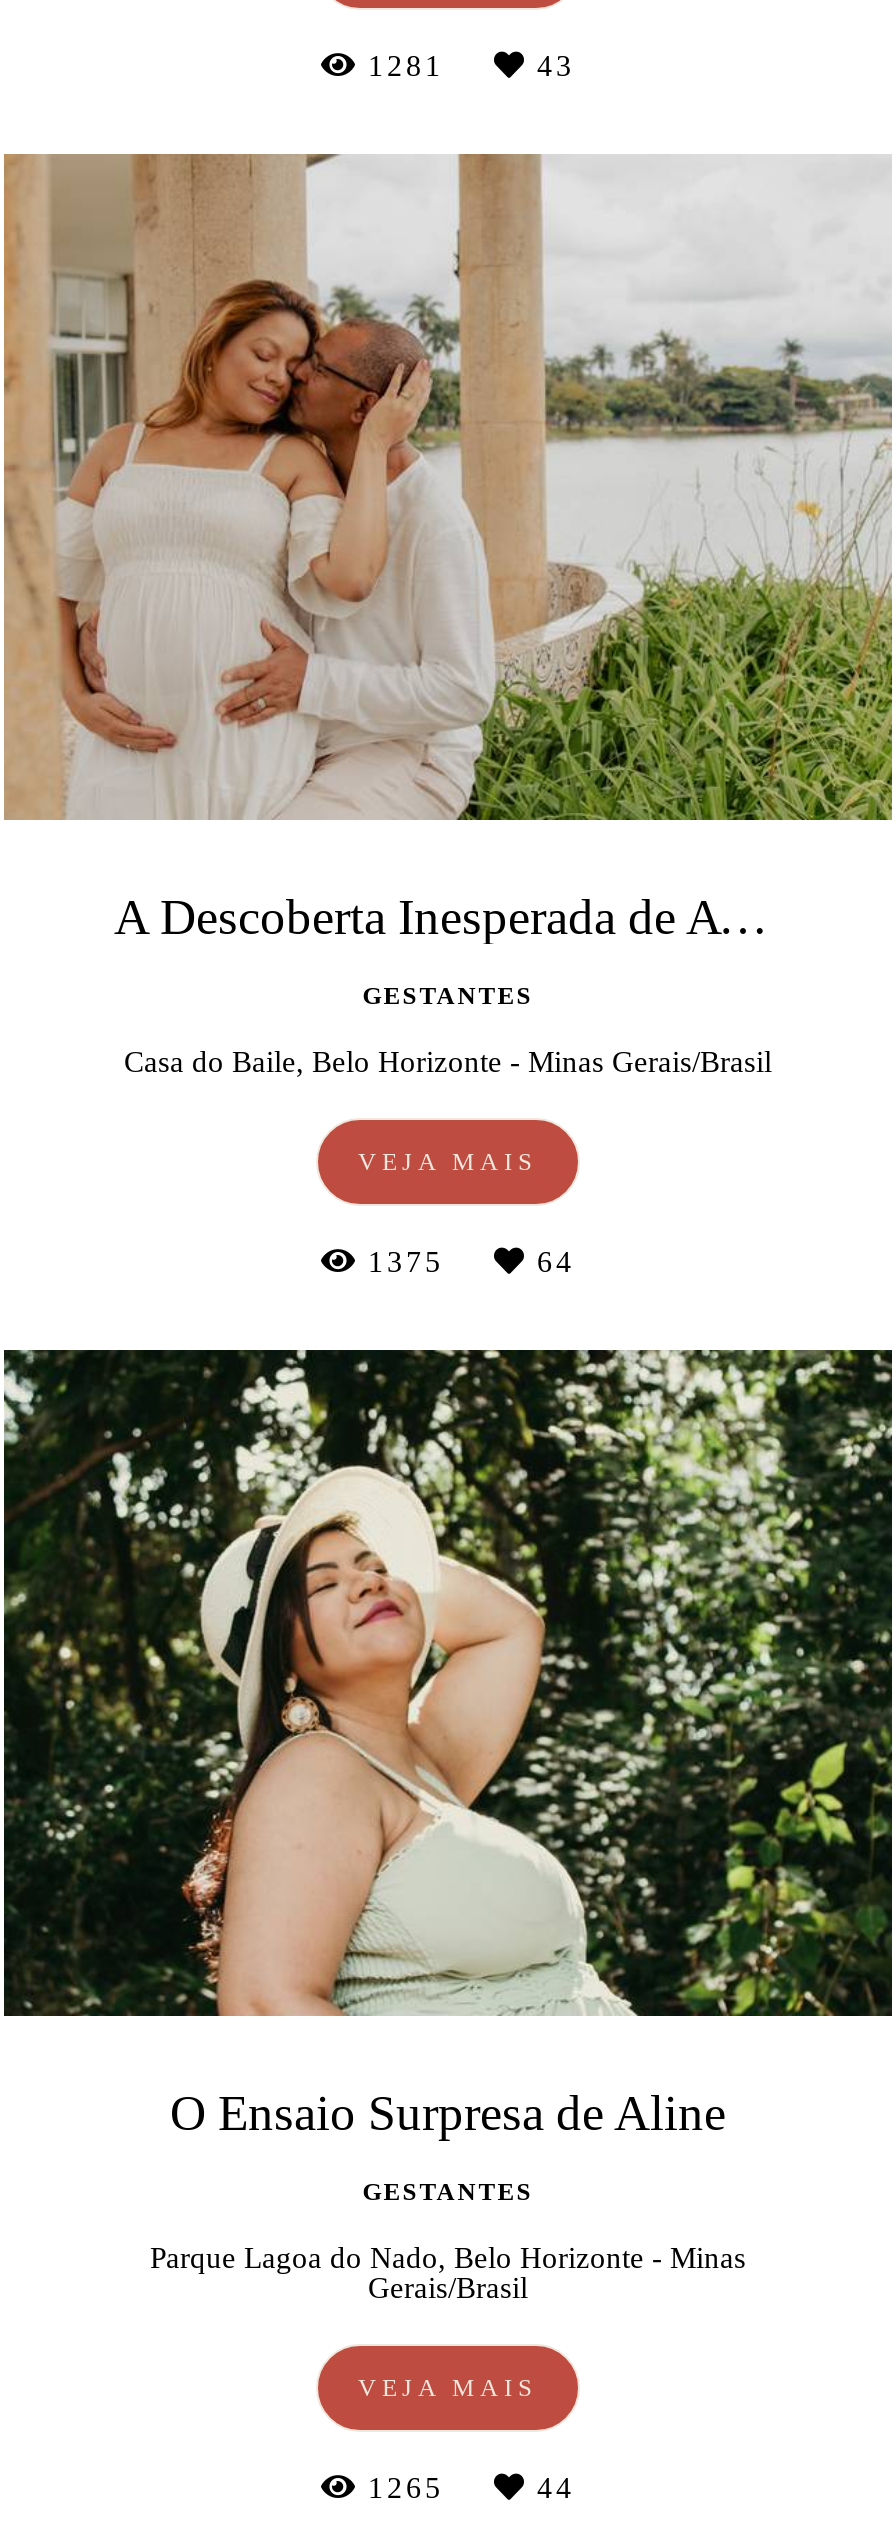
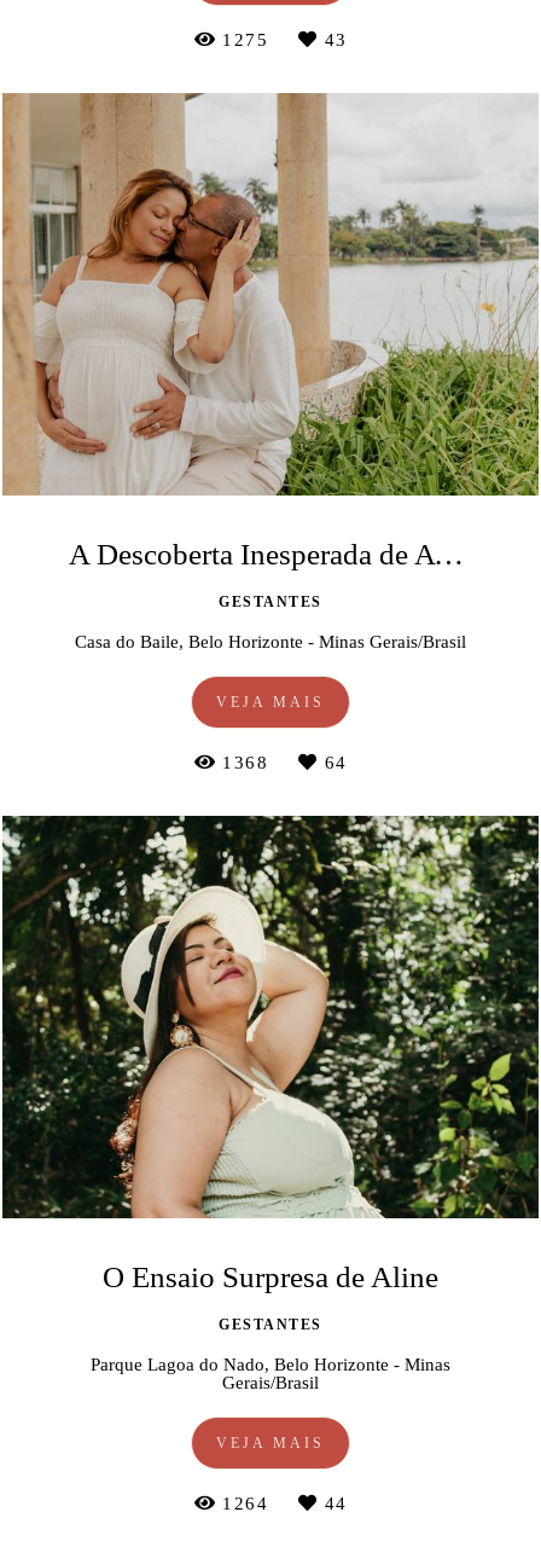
- 1281
+ 1275

- 1375
+ 1368

- 1265
+ 1264
